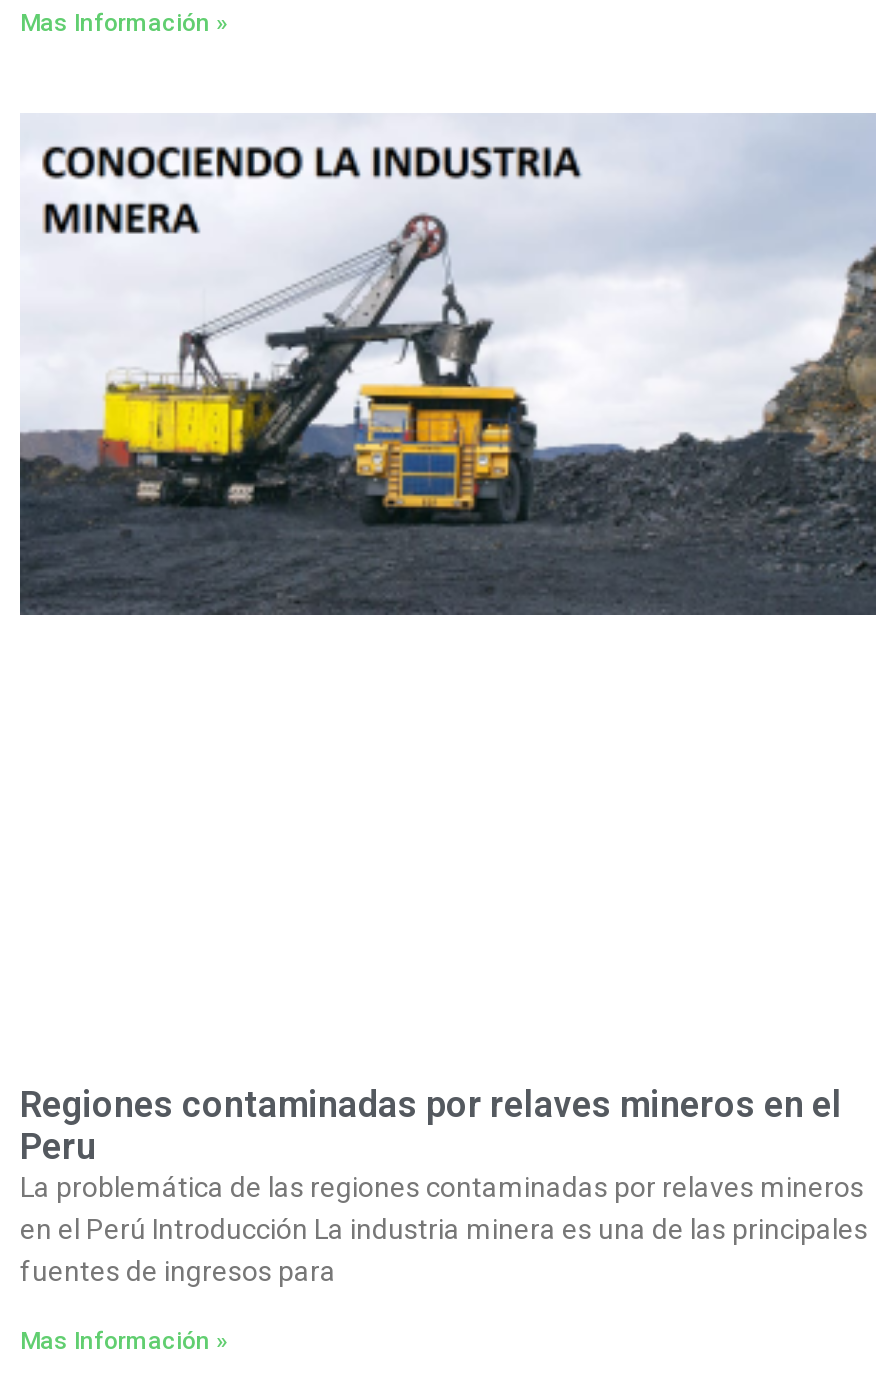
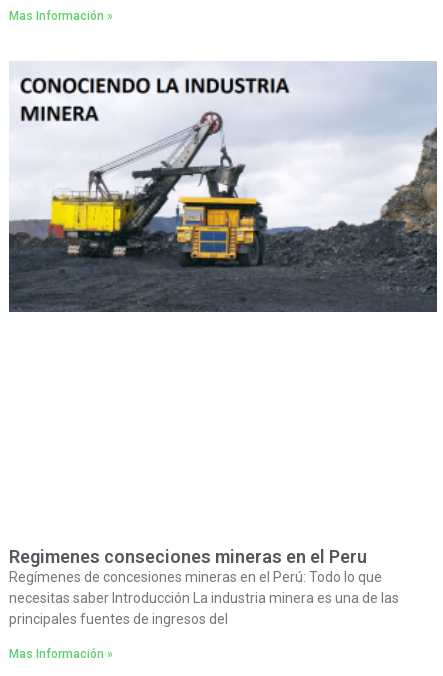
- Regiones contaminadas por relaves mineros en el
- Peru
- La problemática de las regiones contaminadas por relaves mineros
- en el Perú Introducción La industria minera es una de las principales
- fuentes de ingresos para
+ Regimenes conseciones mineras en el Peru
+ Regímenes de concesiones mineras en el Perú: Todo lo que
+ necesitas saber Introducción La industria minera es una de las
+ principales fuentes de ingresos del
